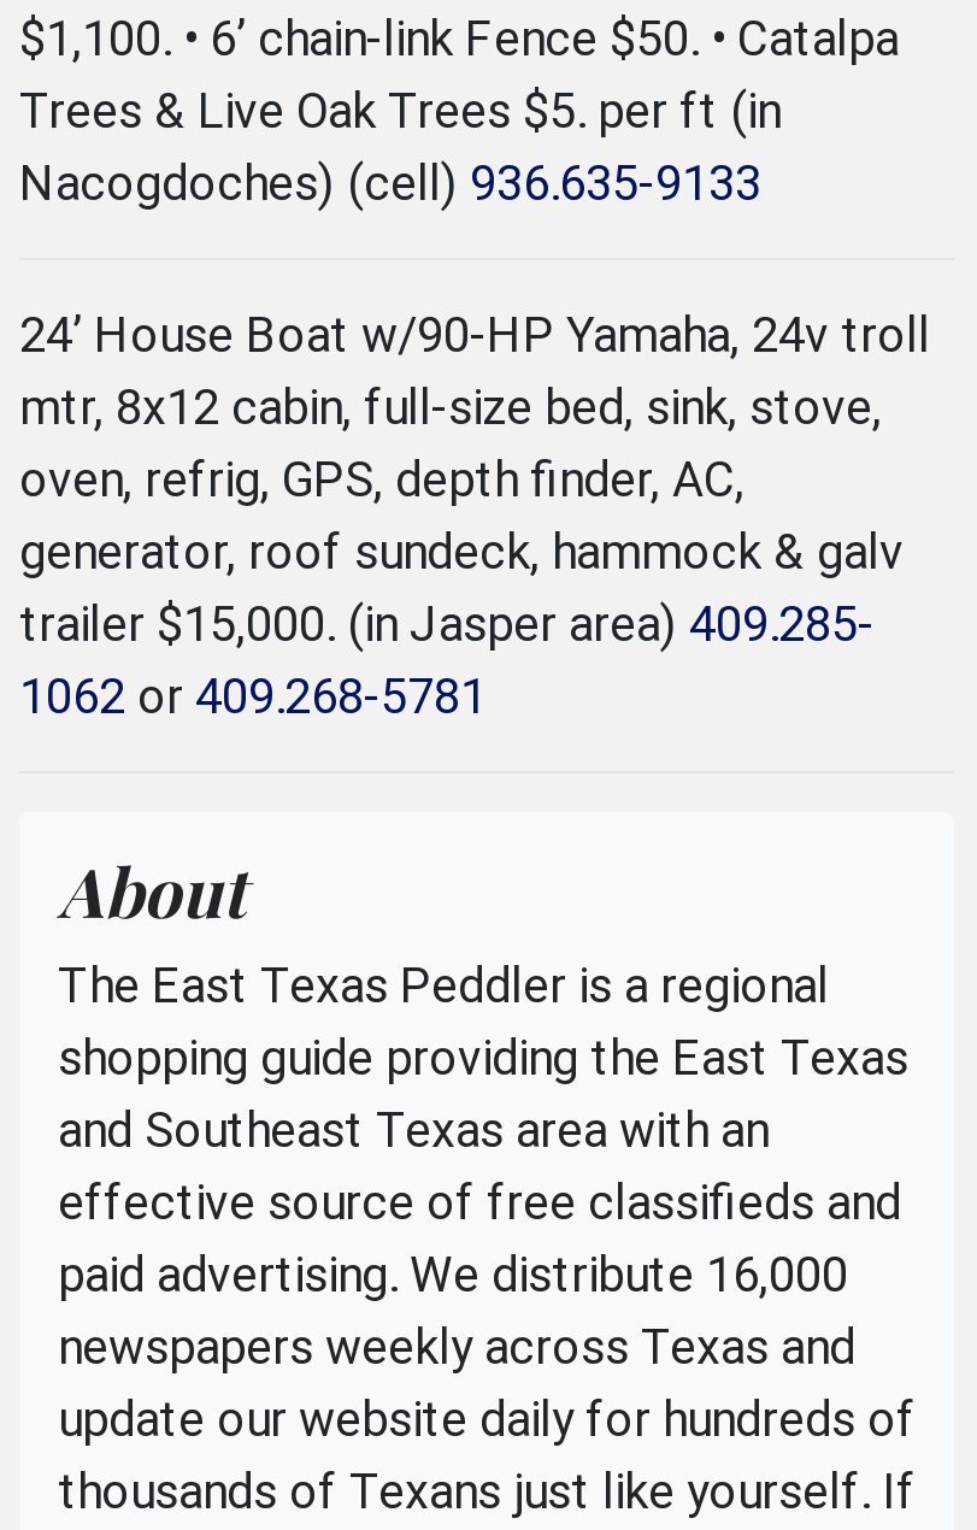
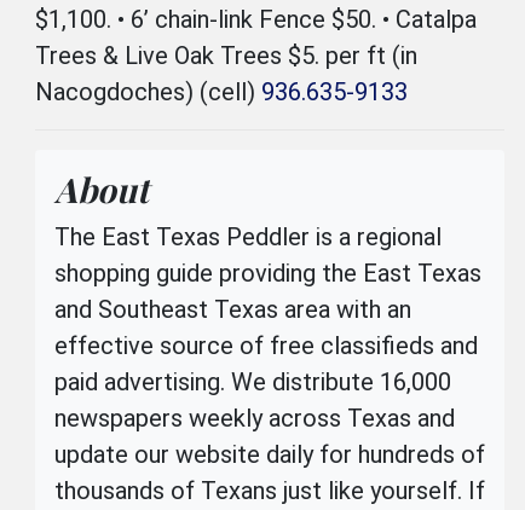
- 24’ House Boat w/90-HP Yamaha, 24v troll
- mtr, 8x12 cabin, full-size bed, sink, stove,
- oven, refrig, GPS, depth finder, AC,
- generator, roof sundeck, hammock & galv
- trailer $15,000. (in Jasper area) 409.285-
- 1062 or 409.268-5781
